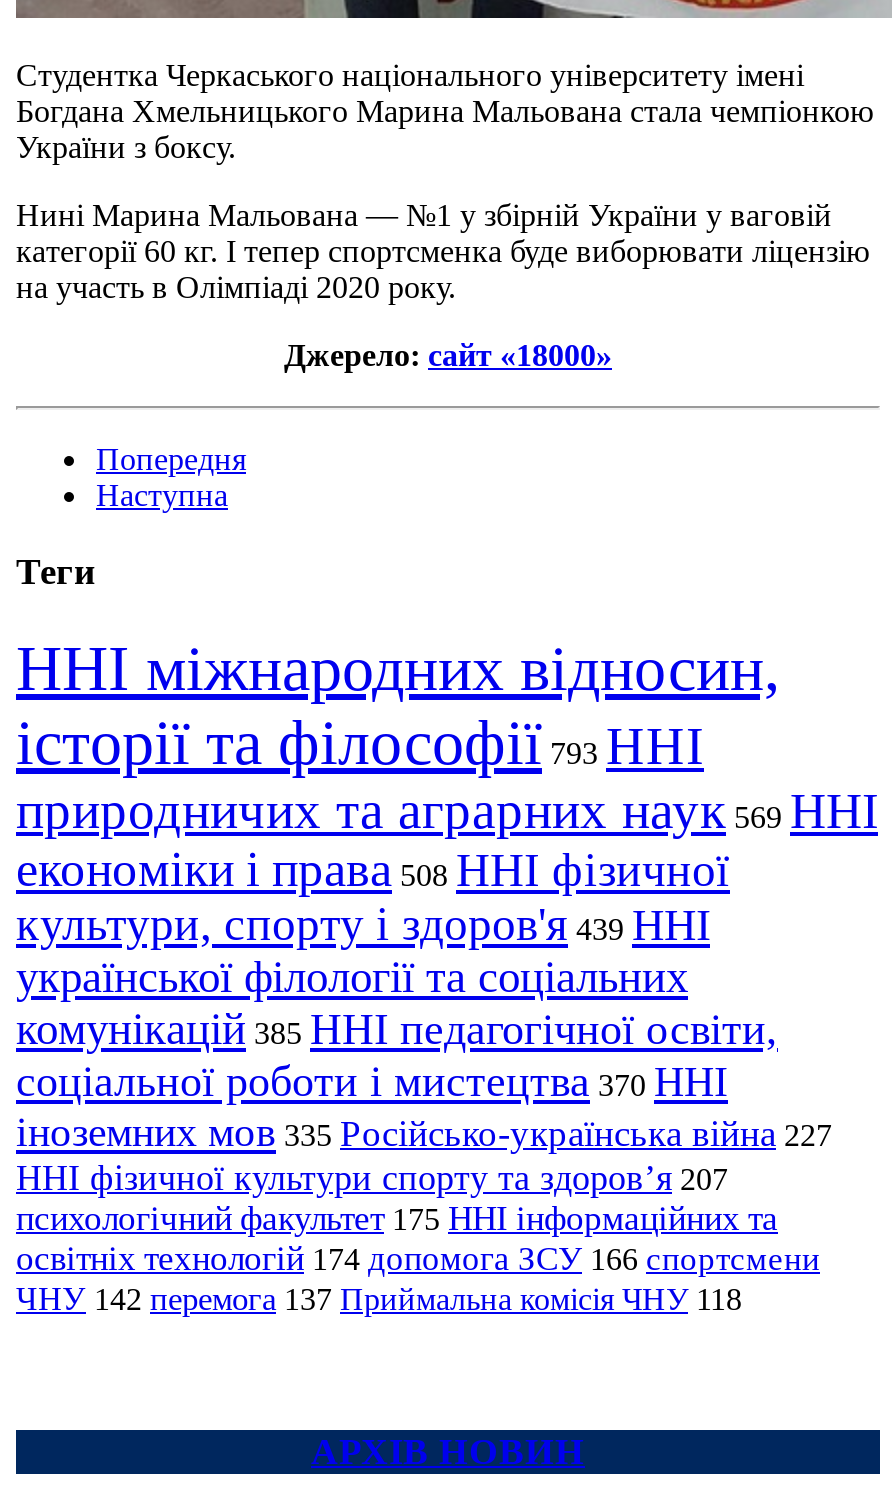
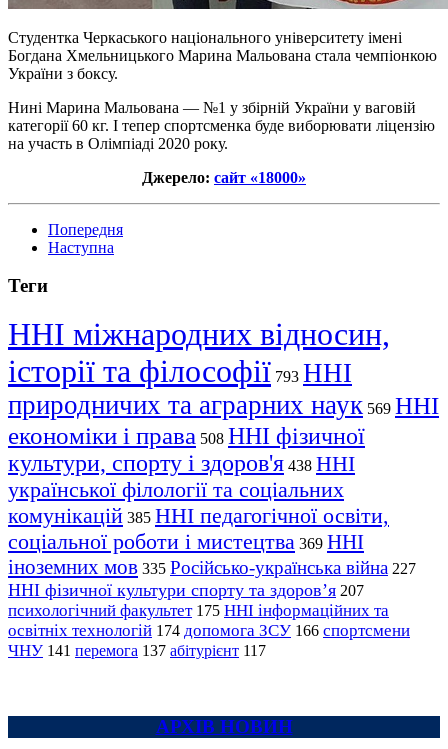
- культури, спорту і здоров'я 439 ННІ
+ культури, спорту і здоров'я 438 ННІ

- соціальної роботи і мистецтва 370 ННІ
+ соціальної роботи і мистецтва 369 ННІ

- ЧНУ 142 перемога 137 Приймальна комісія ЧНУ 118
+ ЧНУ 141 перемога 137 абітурієнт 117
